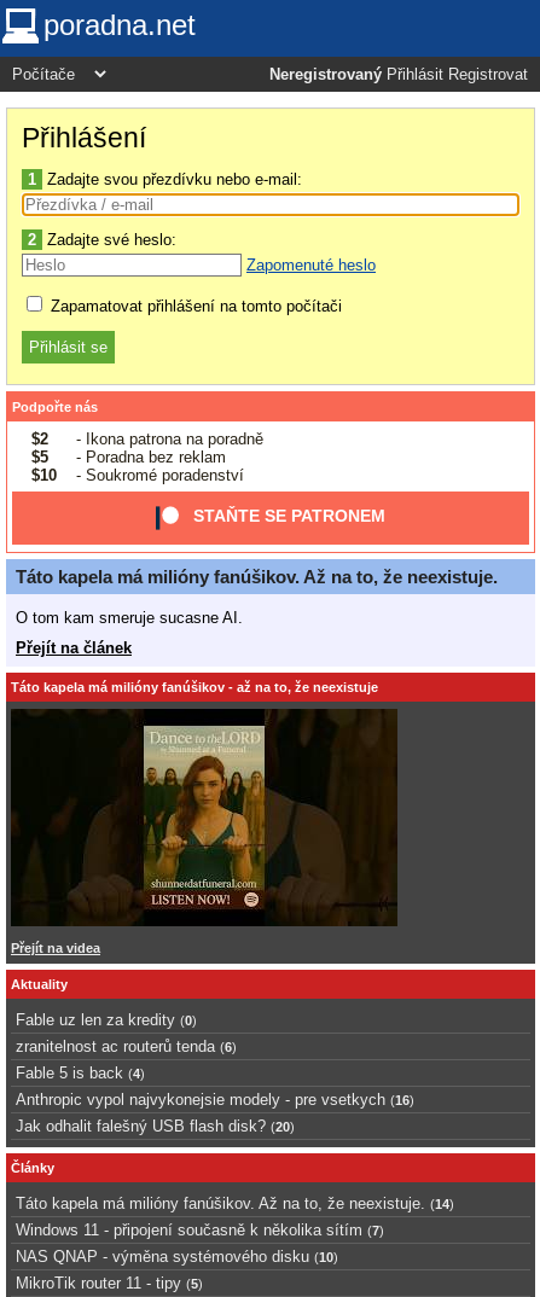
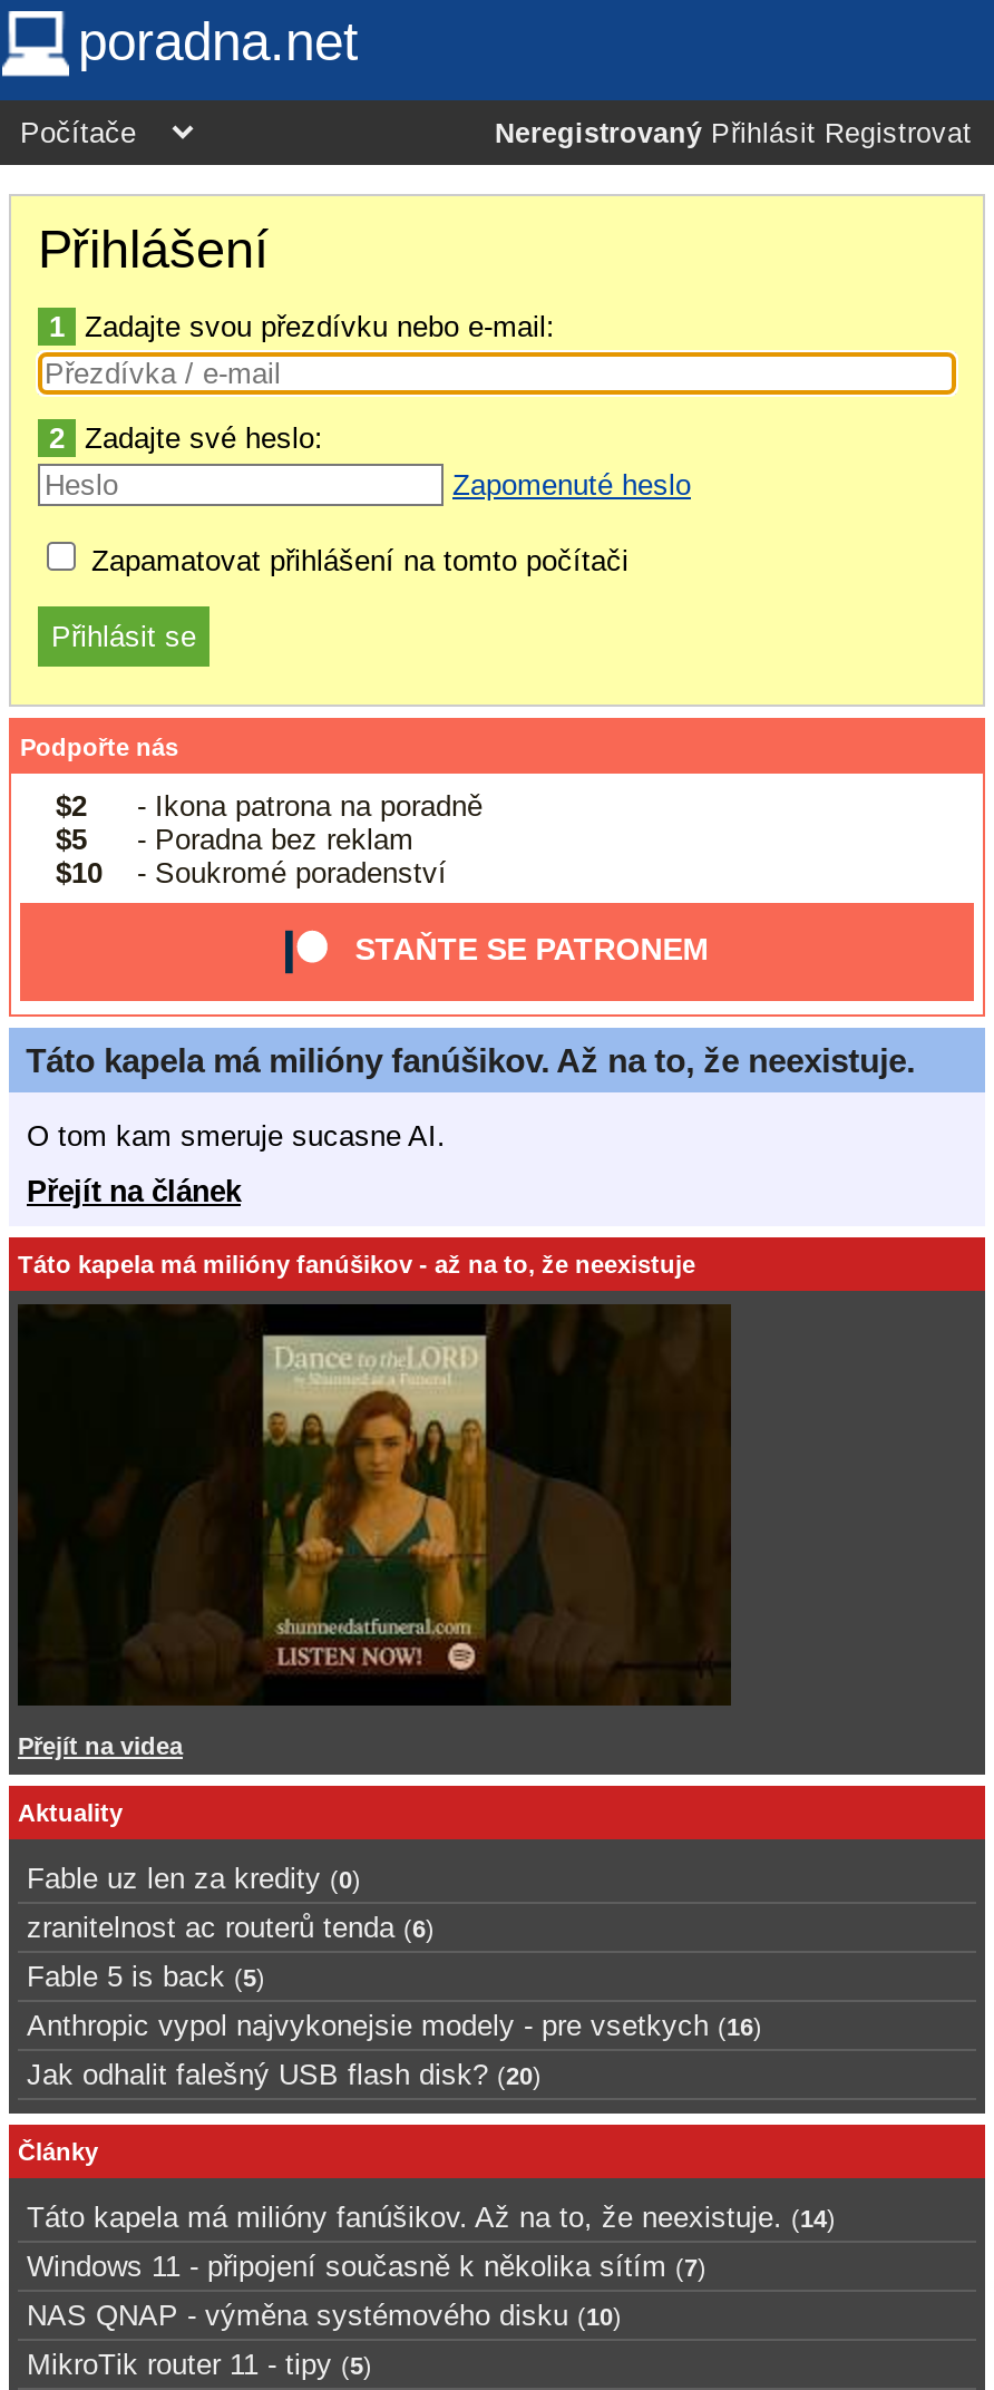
- Fable 5 is back (4)
+ Fable 5 is back (5)
